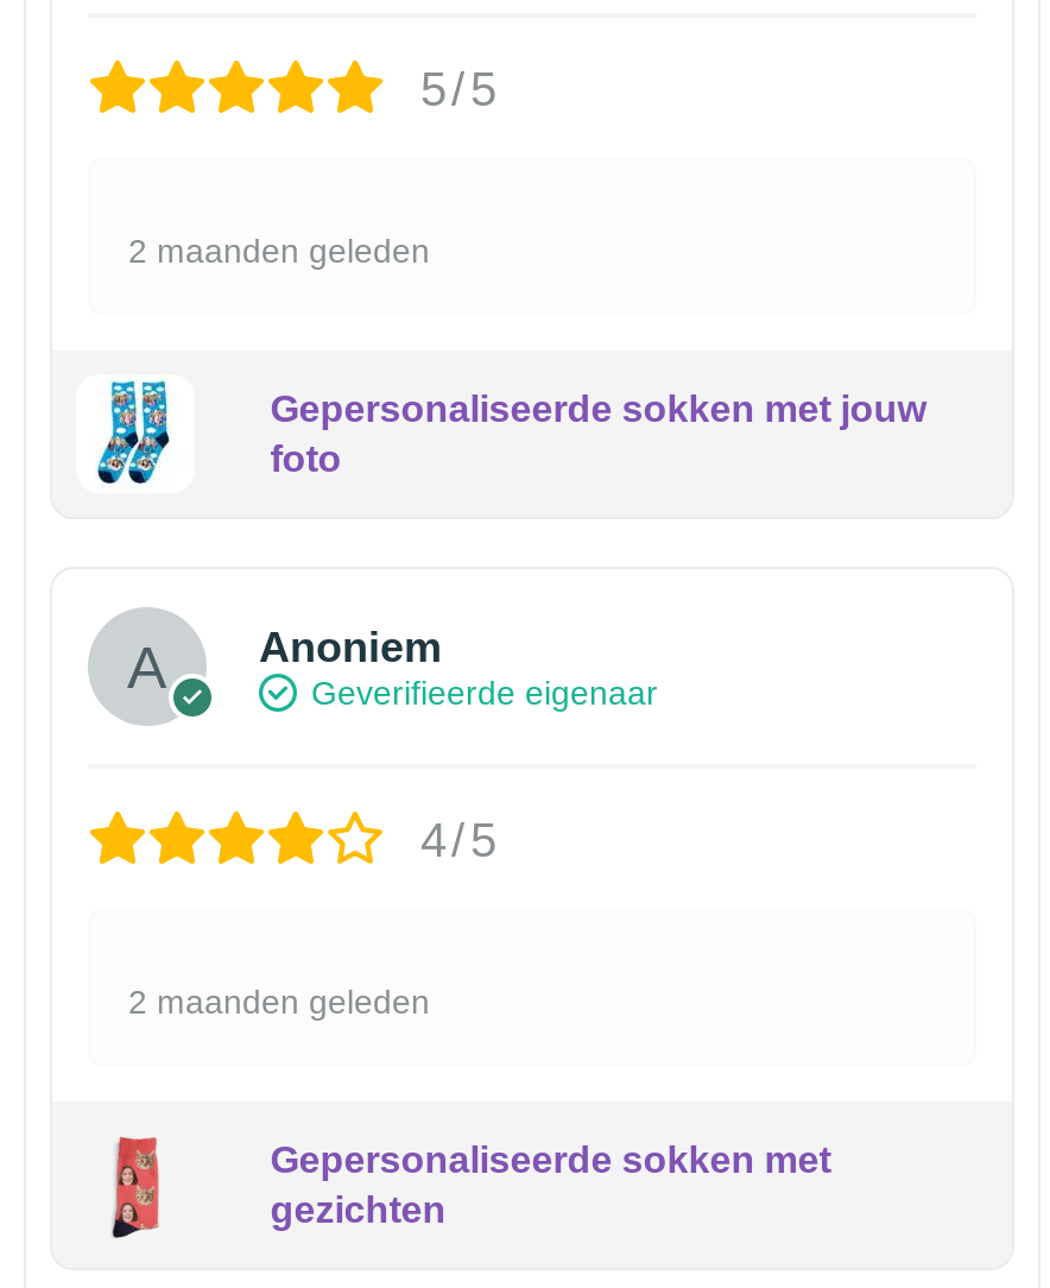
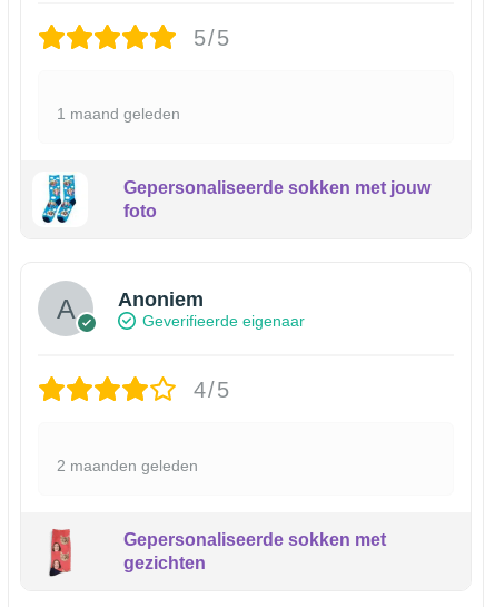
- 2 maanden geleden
+ 1 maand geleden
